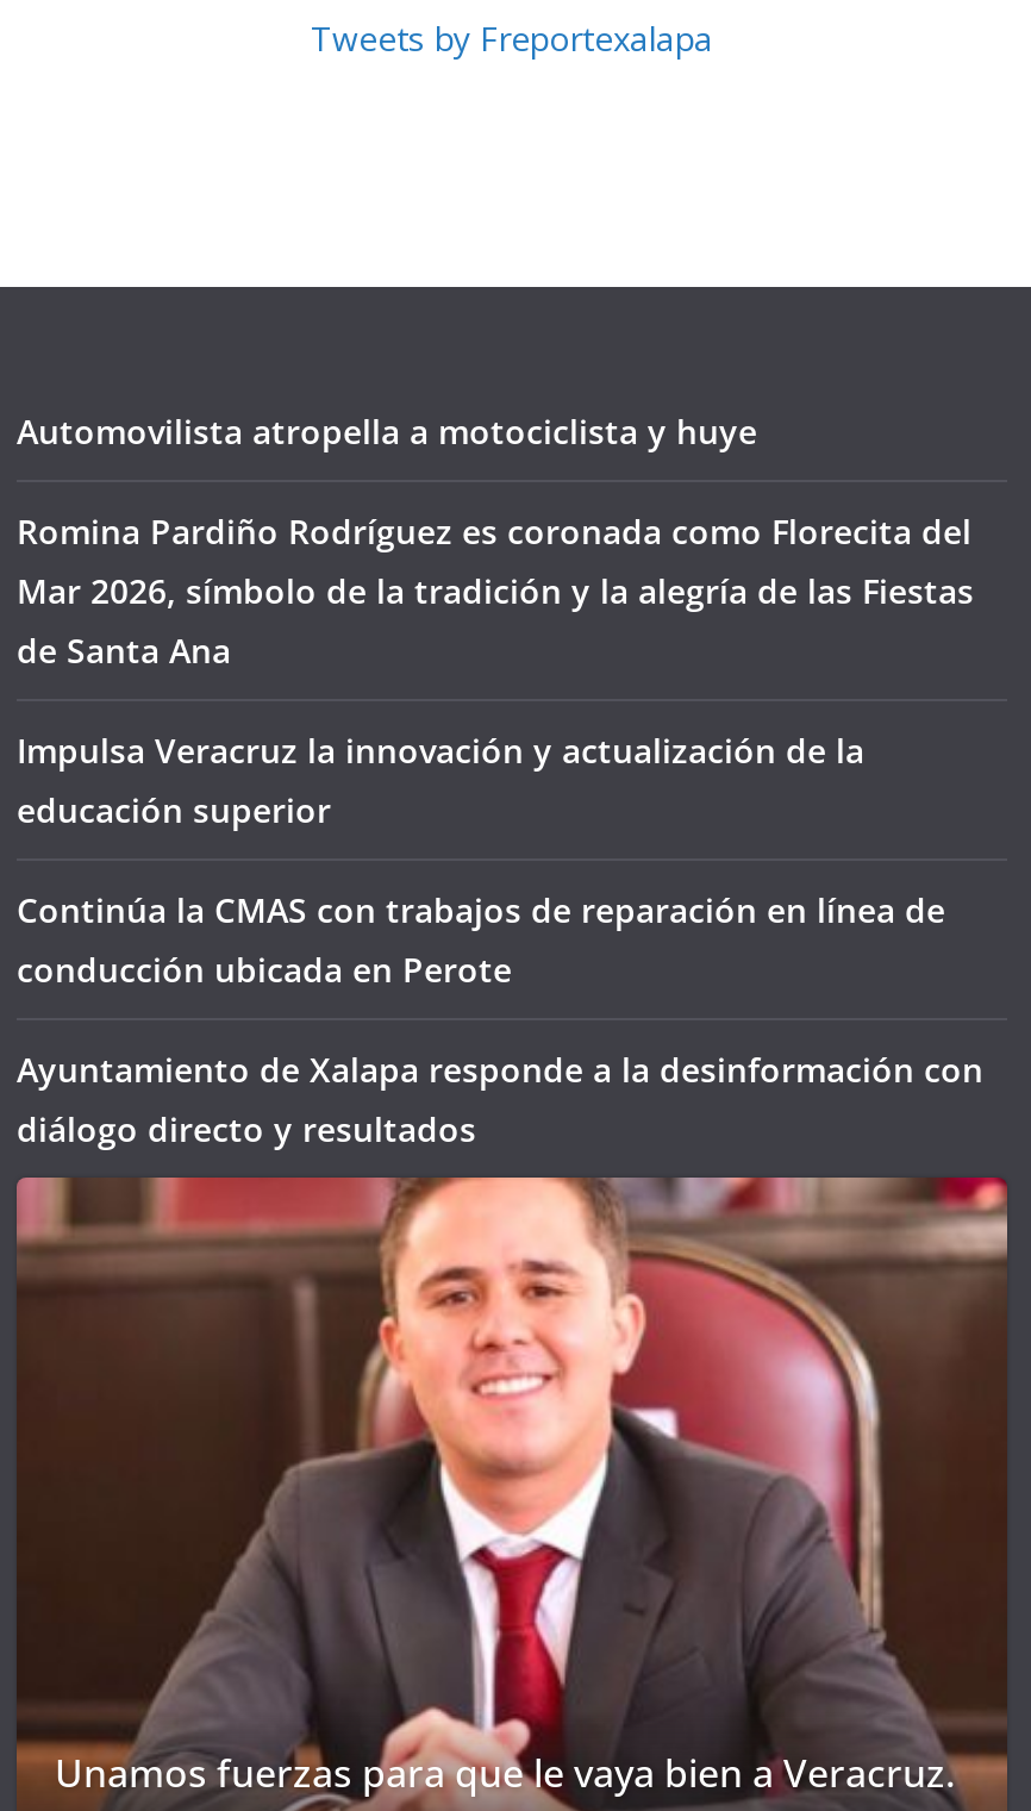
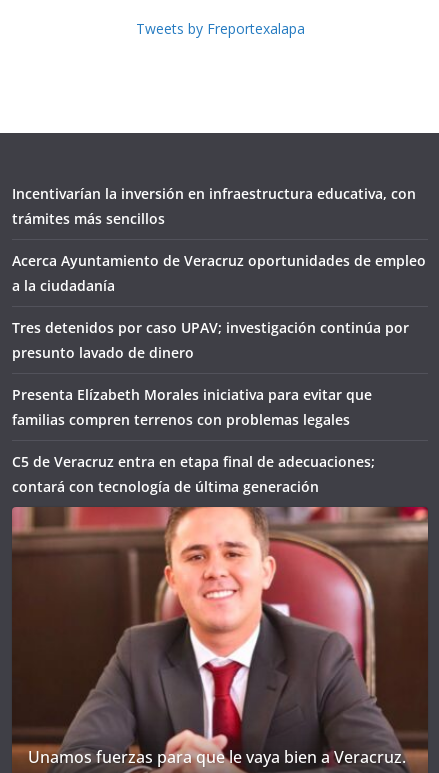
- Automovilista atropella a motociclista y huye
+ Incentivarían la inversión en infraestructura educativa, con
+ trámites más sencillos

- Romina Pardiño Rodríguez es coronada como Florecita del
- Mar 2026, símbolo de la tradición y la alegría de las Fiestas
- de Santa Ana
+ Acerca Ayuntamiento de Veracruz oportunidades de empleo
+ a la ciudadanía

- Impulsa Veracruz la innovación y actualización de la
- educación superior
+ Tres detenidos por caso UPAV; investigación continúa por
+ presunto lavado de dinero

- Continúa la CMAS con trabajos de reparación en línea de
- conducción ubicada en Perote
+ Presenta Elízabeth Morales iniciativa para evitar que
+ familias compren terrenos con problemas legales

- Ayuntamiento de Xalapa responde a la desinformación con
- diálogo directo y resultados
+ C5 de Veracruz entra en etapa final de adecuaciones;
+ contará con tecnología de última generación
